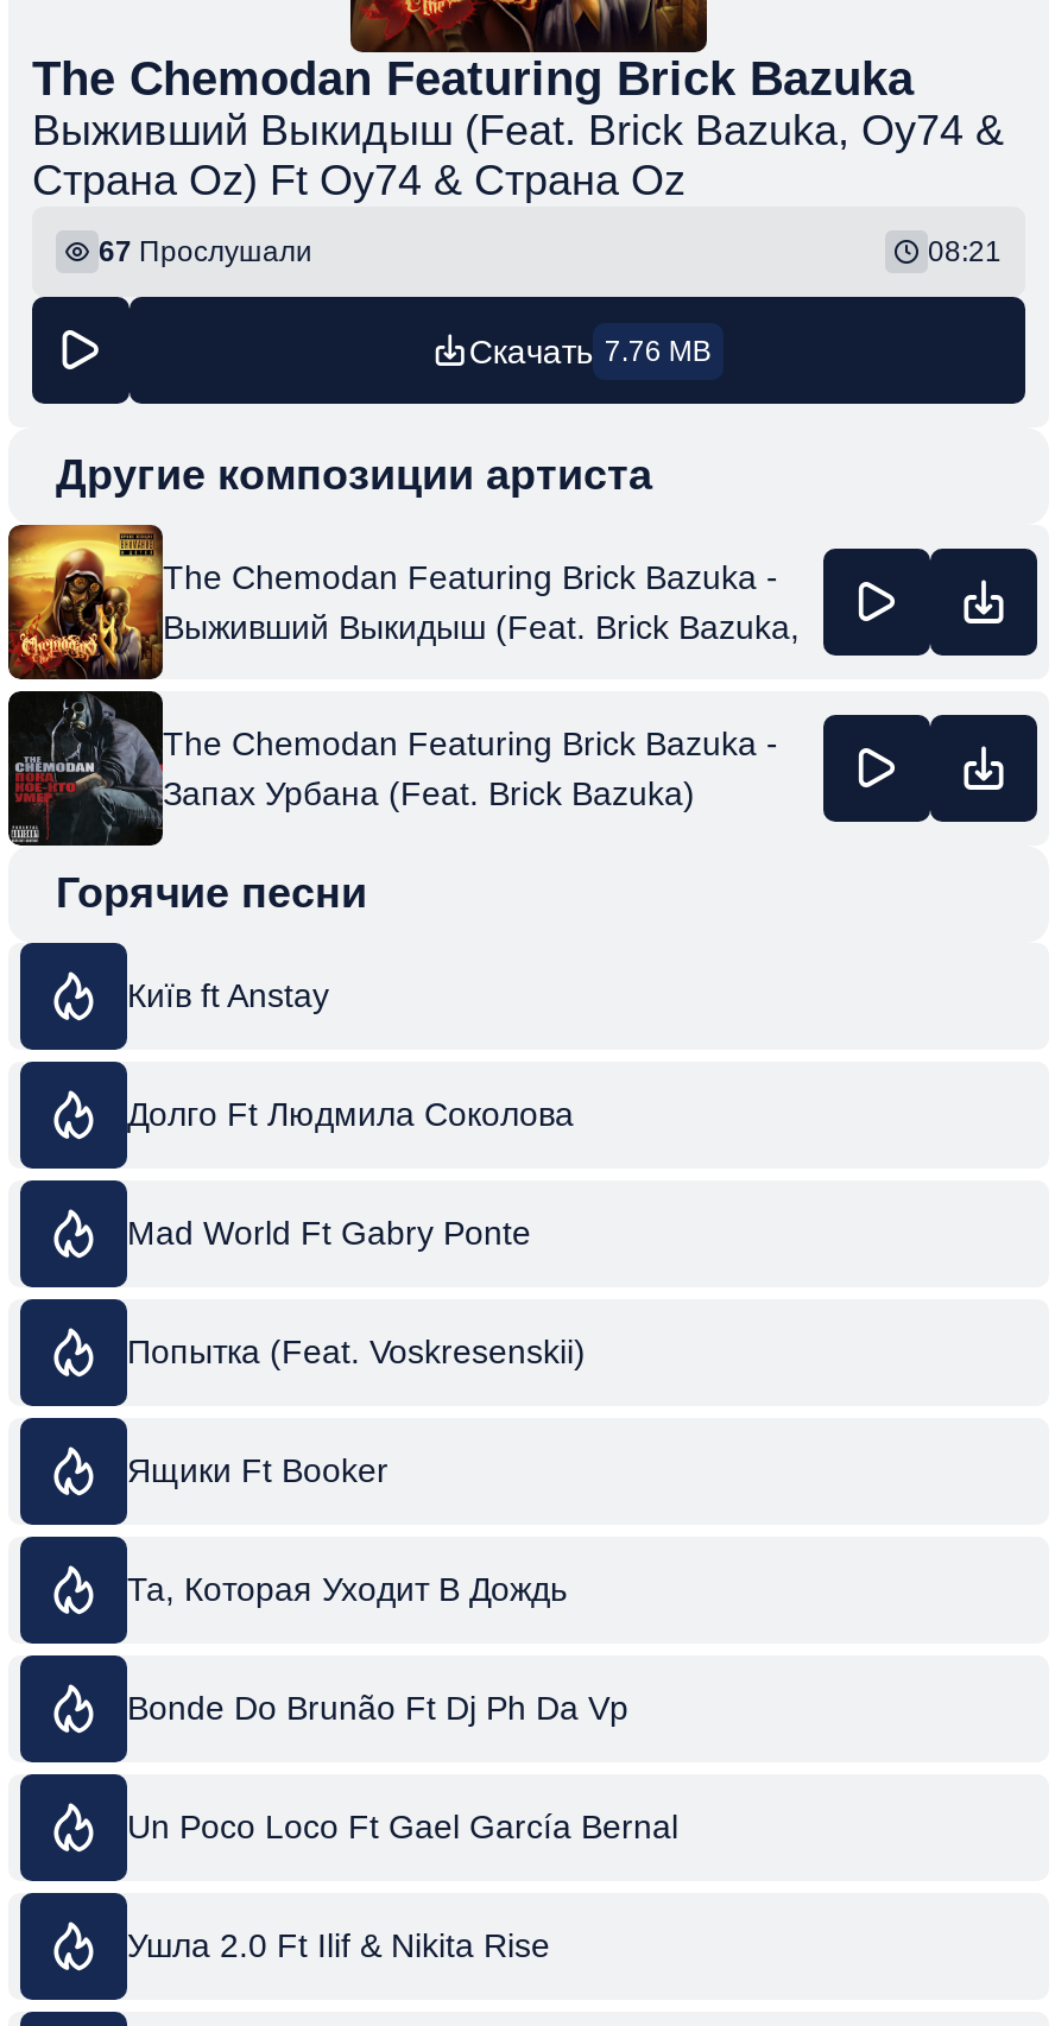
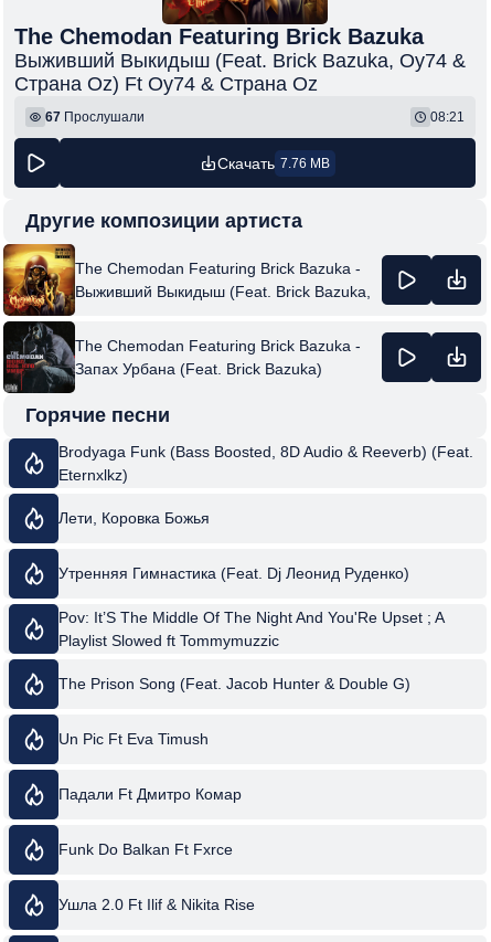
- Київ ft Anstay
+ Brodyaga Funk (Bass Boosted, 8D Audio & Reeverb) (Feat.
+ Eternxlkz)

- Долго Ft Людмила Соколова
+ Лети, Коровка Божья

- Mad World Ft Gabry Ponte
+ Утренняя Гимнастика (Feat. Dj Леонид Руденко)

- Попытка (Feat. Voskresenskii)
+ Pov: It’S The Middle Of The Night And You'Re Upset ; A
+ Playlist Slowed ft Tommymuzzic

- Ящики Ft Booker
+ The Prison Song (Feat. Jacob Hunter & Double G)

- Та, Которая Уходит В Дождь
+ Un Pic Ft Eva Timush

- Bonde Do Brunão Ft Dj Ph Da Vp
+ Падали Ft Дмитро Комар

- Un Poco Loco Ft Gael García Bernal
+ Funk Do Balkan Ft Fxrce
